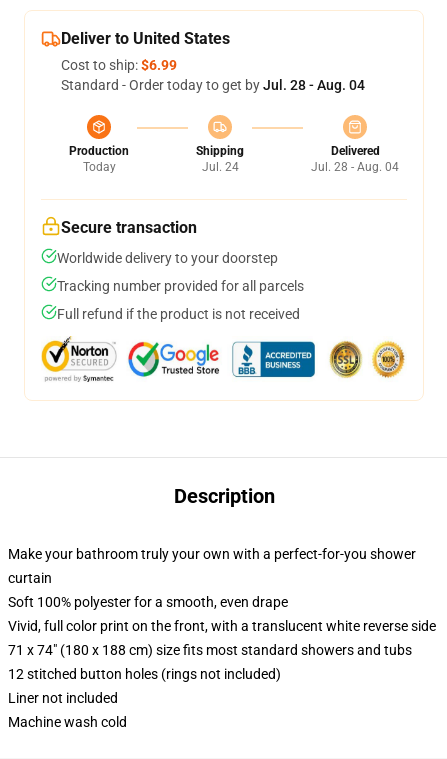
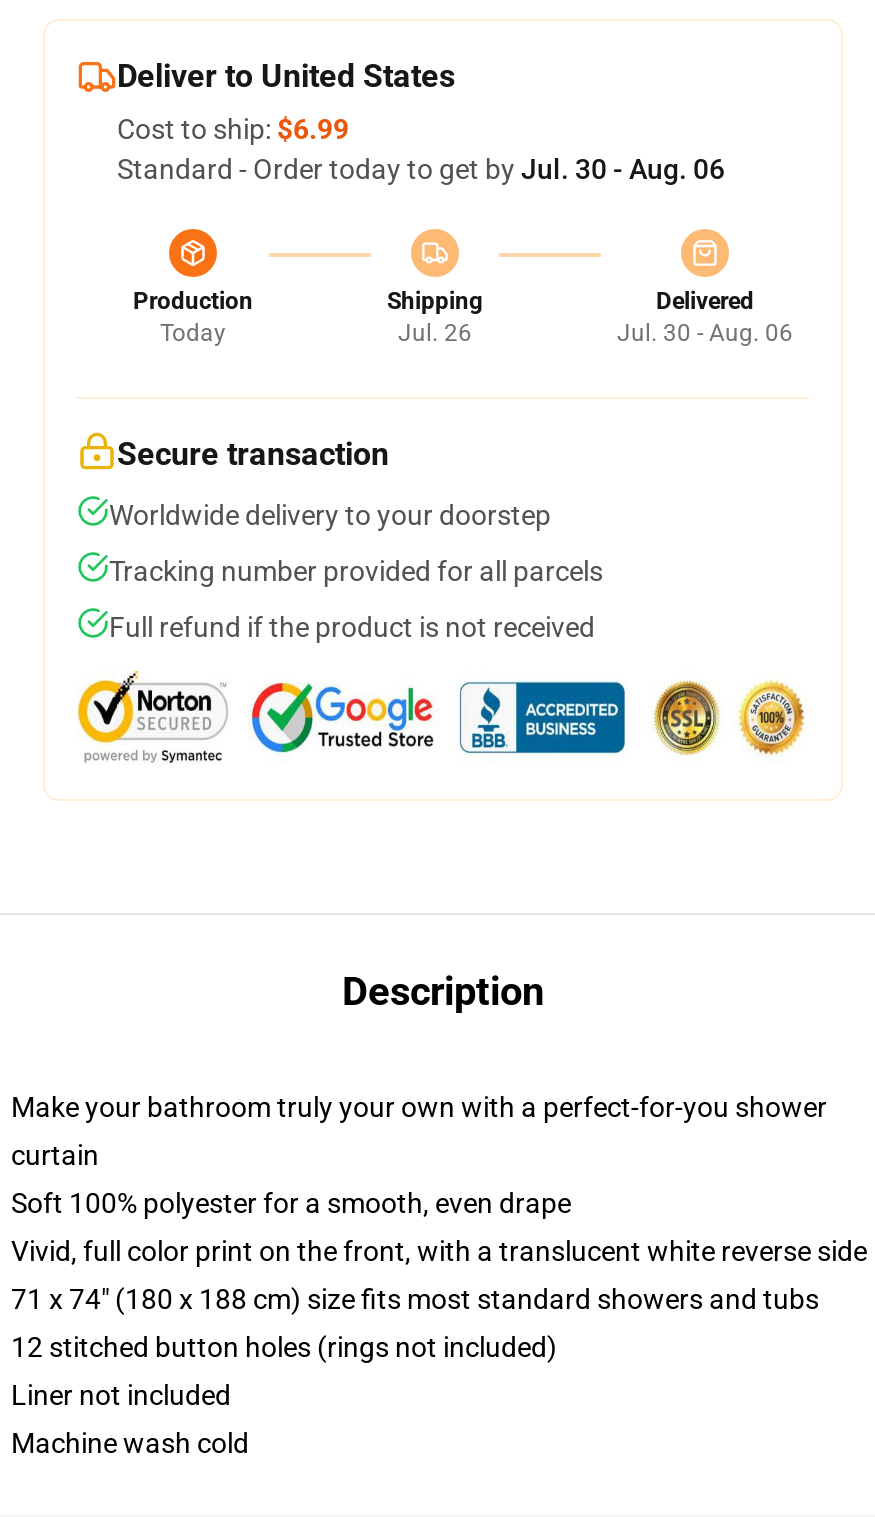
- Standard - Order today to get by Jul. 28 - Aug. 04
+ Standard - Order today to get by Jul. 30 - Aug. 06

- Jul. 24
+ Jul. 26

- Jul. 28 - Aug. 04
+ Jul. 30 - Aug. 06
